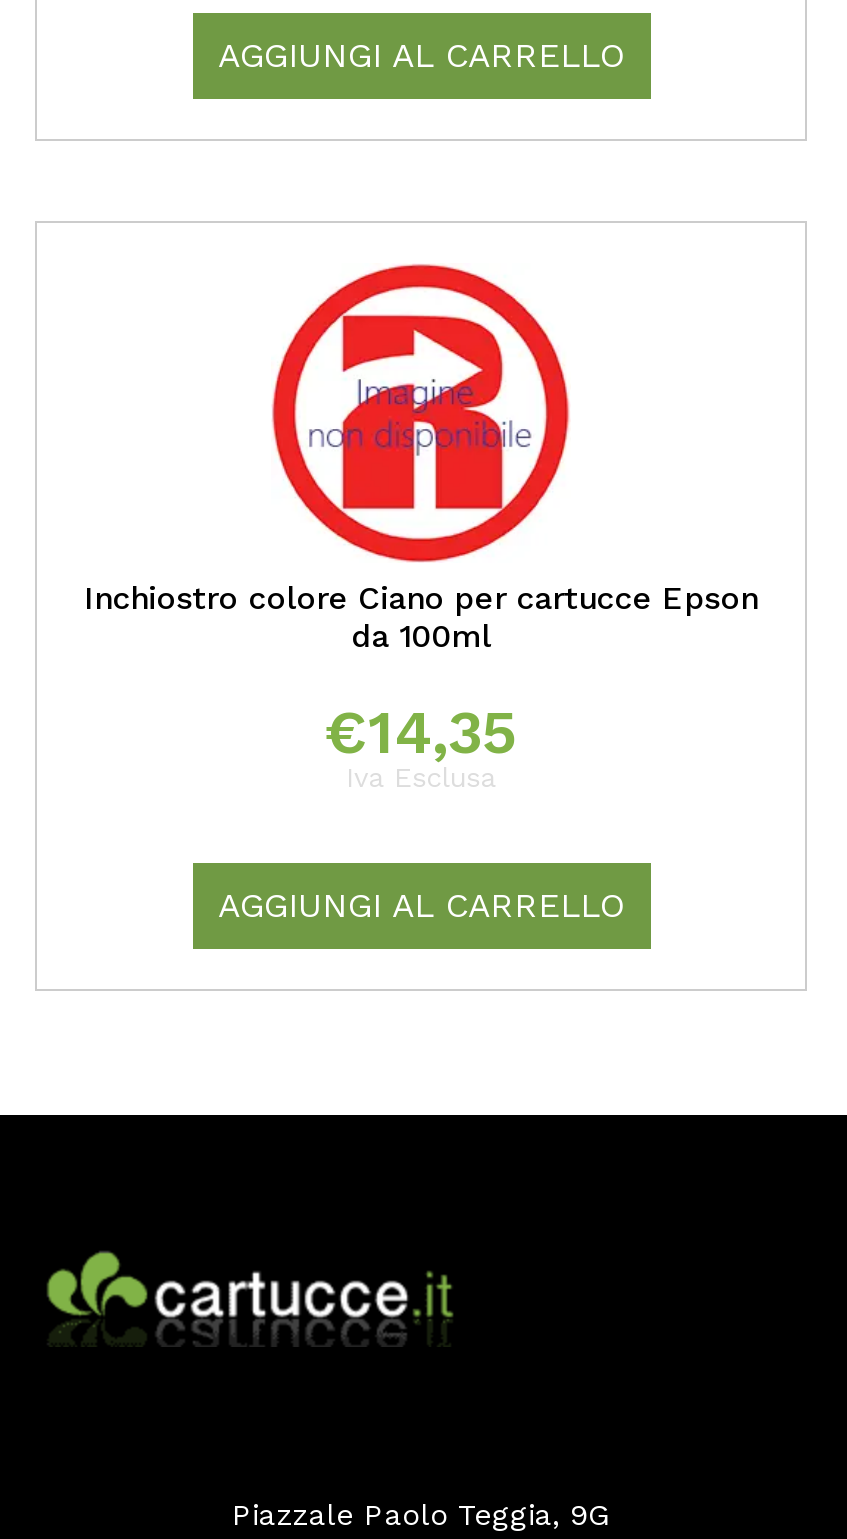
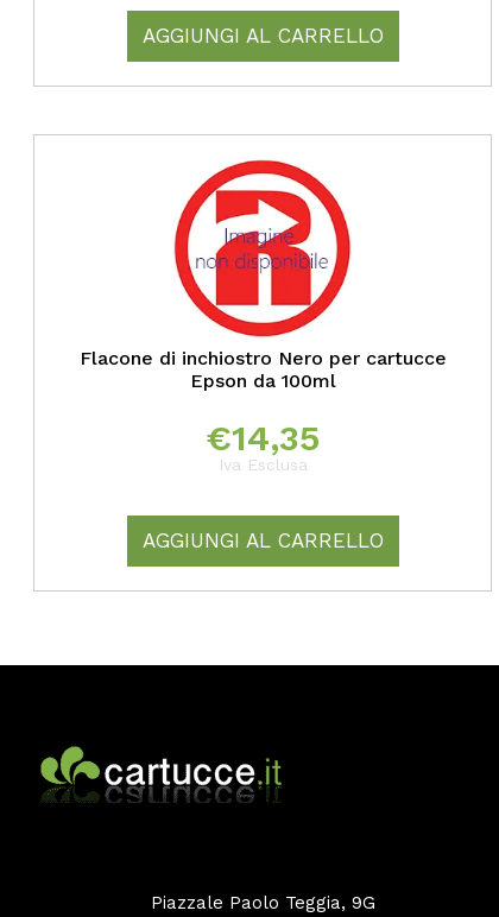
- Inchiostro colore Ciano per cartucce Epson
- da 100ml
+ Flacone di inchiostro Nero per cartucce
+ Epson da 100ml
